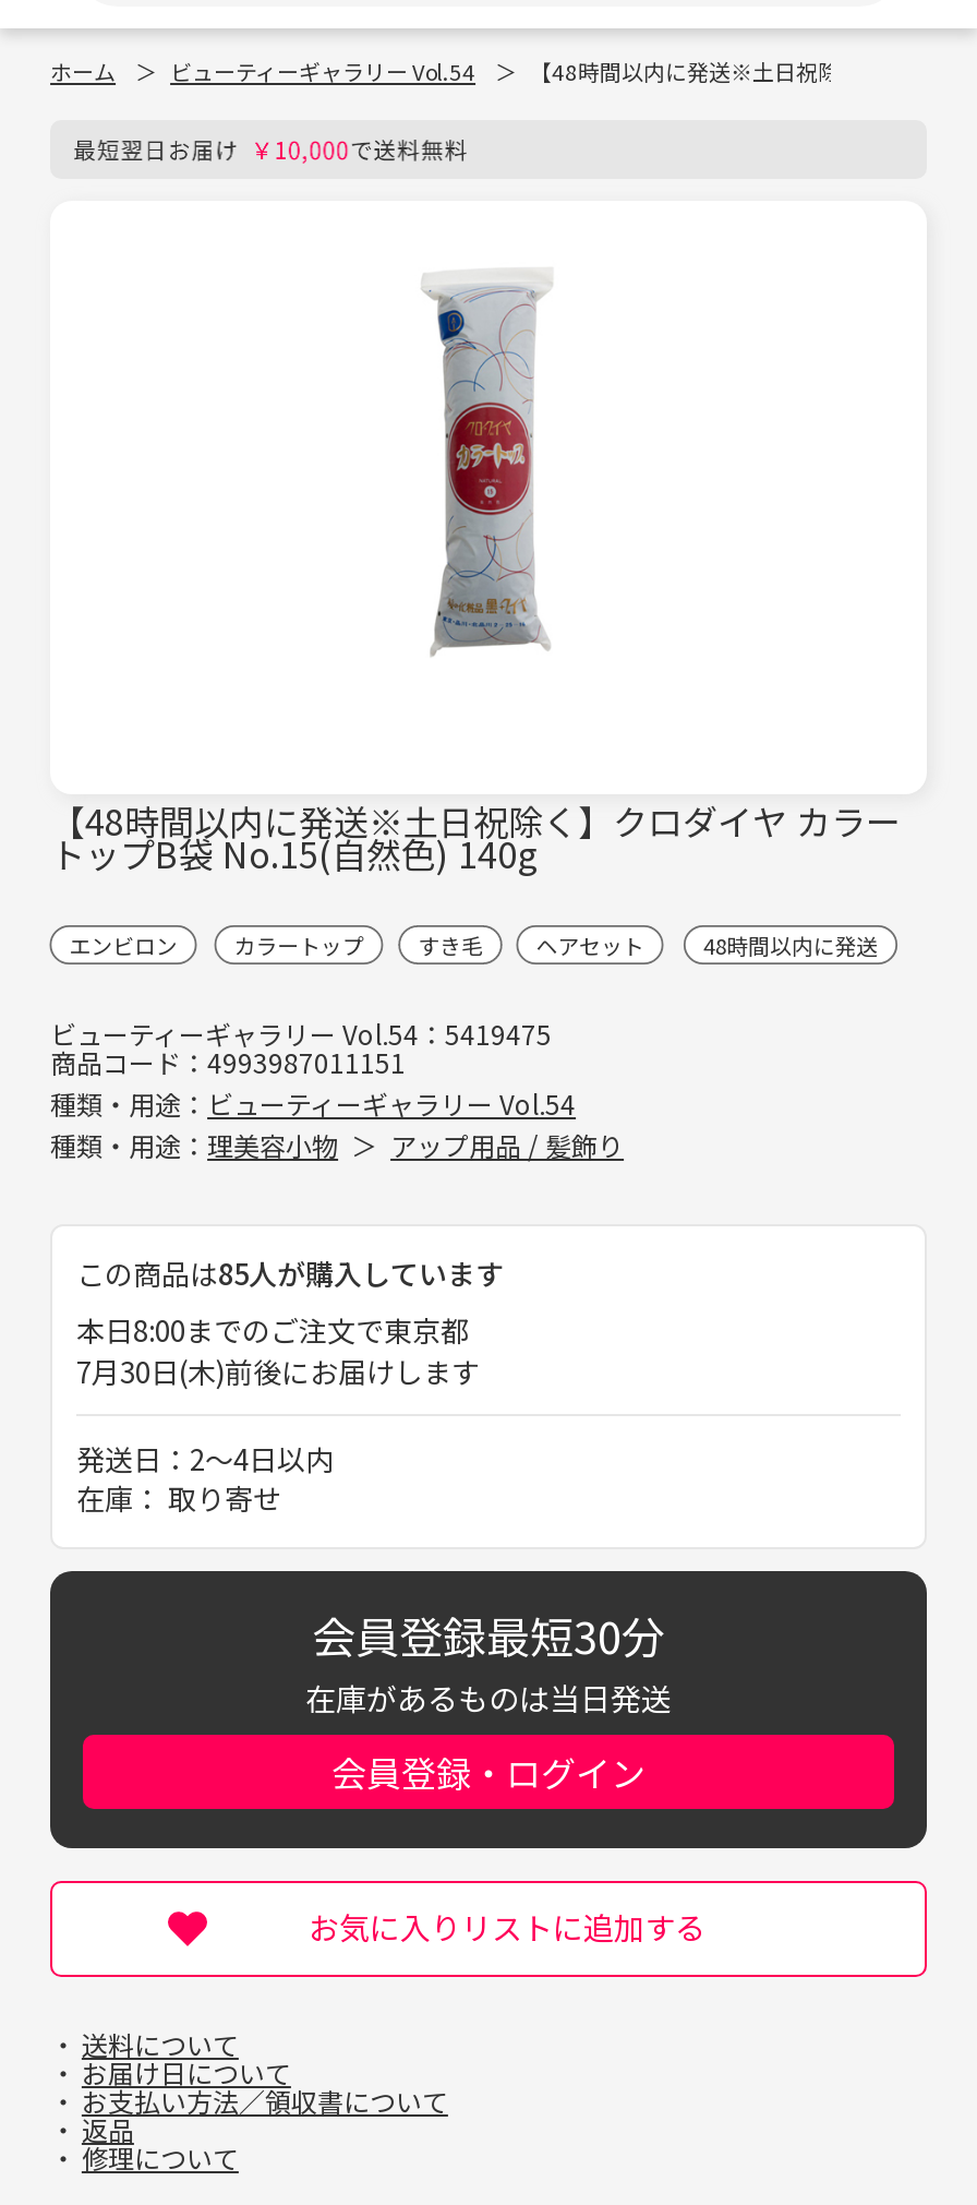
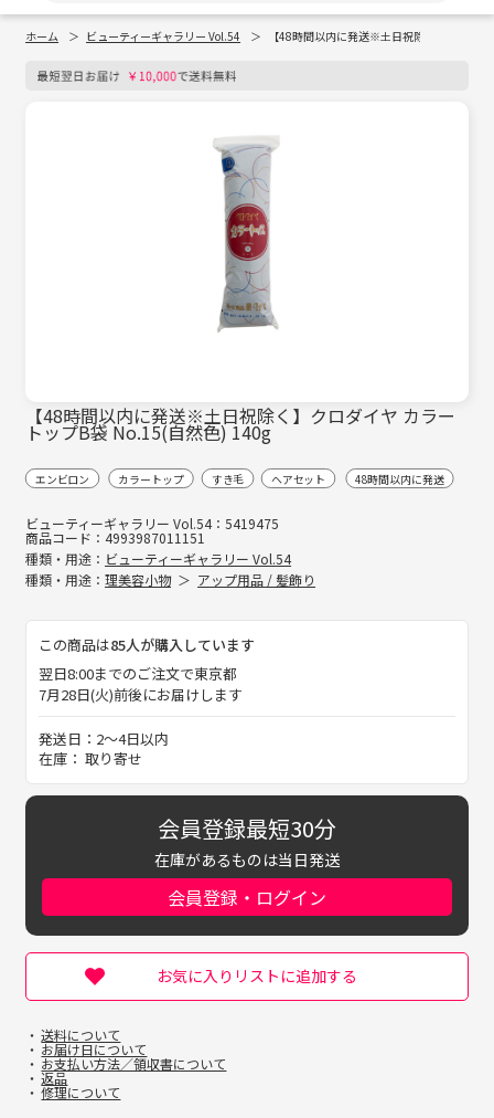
- 本日8:00までのご注文で東京都
+ 翌日8:00までのご注文で東京都

- 7月30日(木)前後にお届けします
+ 7月28日(火)前後にお届けします
